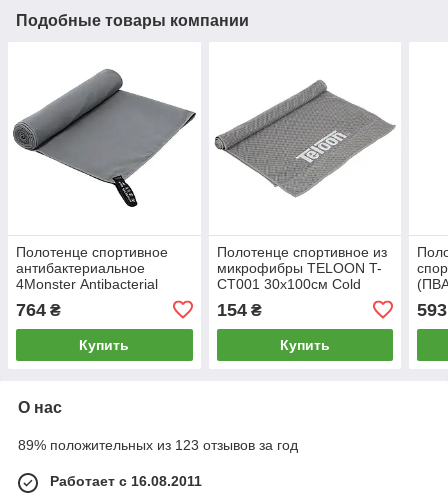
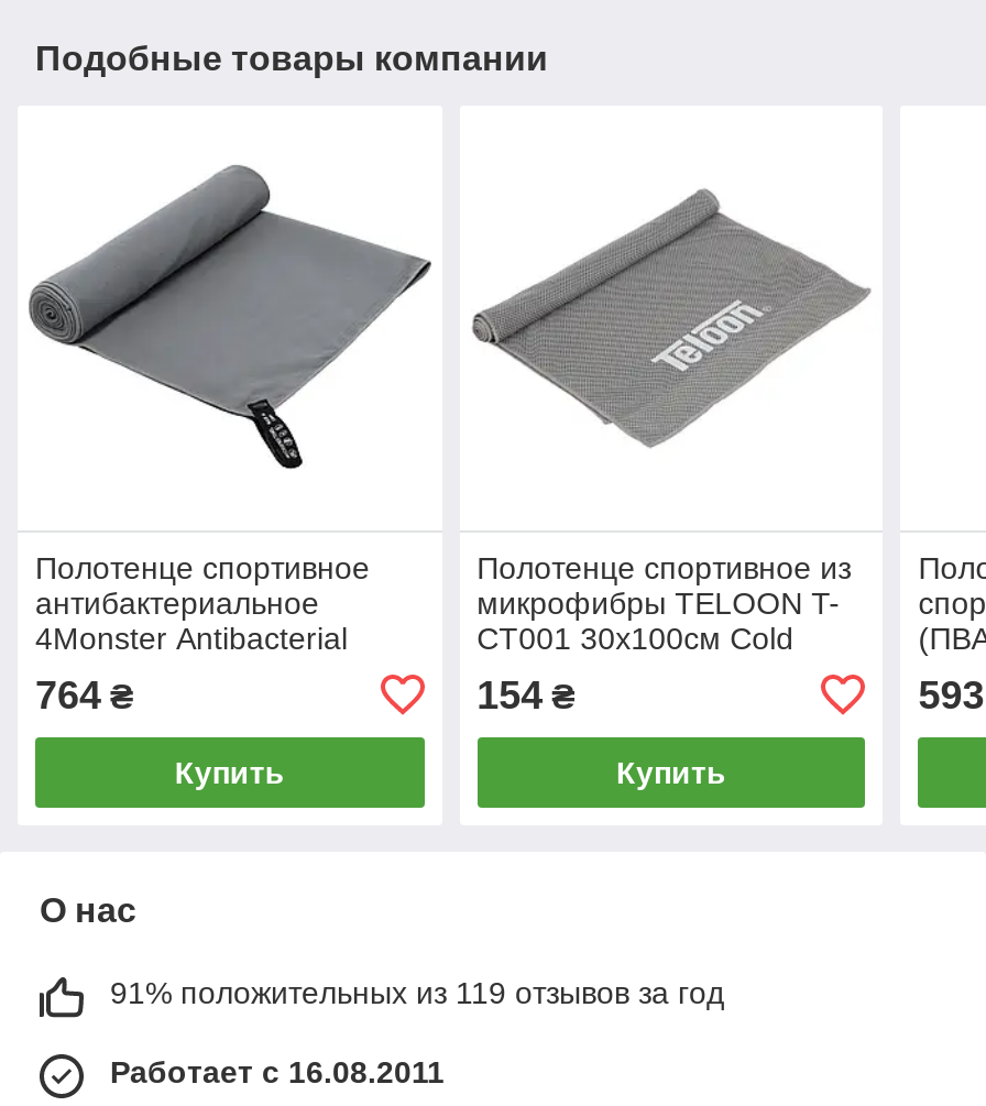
- 89% положительных из 123 отзывов за год
+ 91% положительных из 119 отзывов за год
